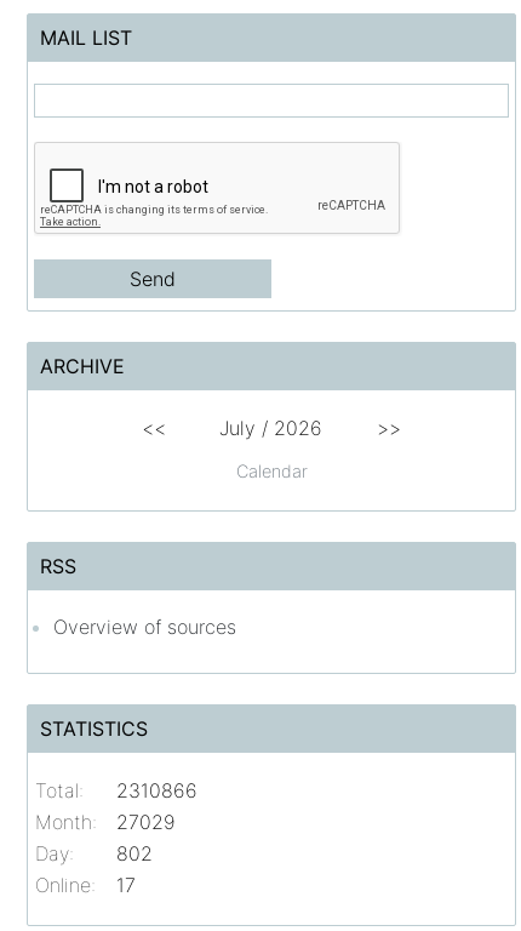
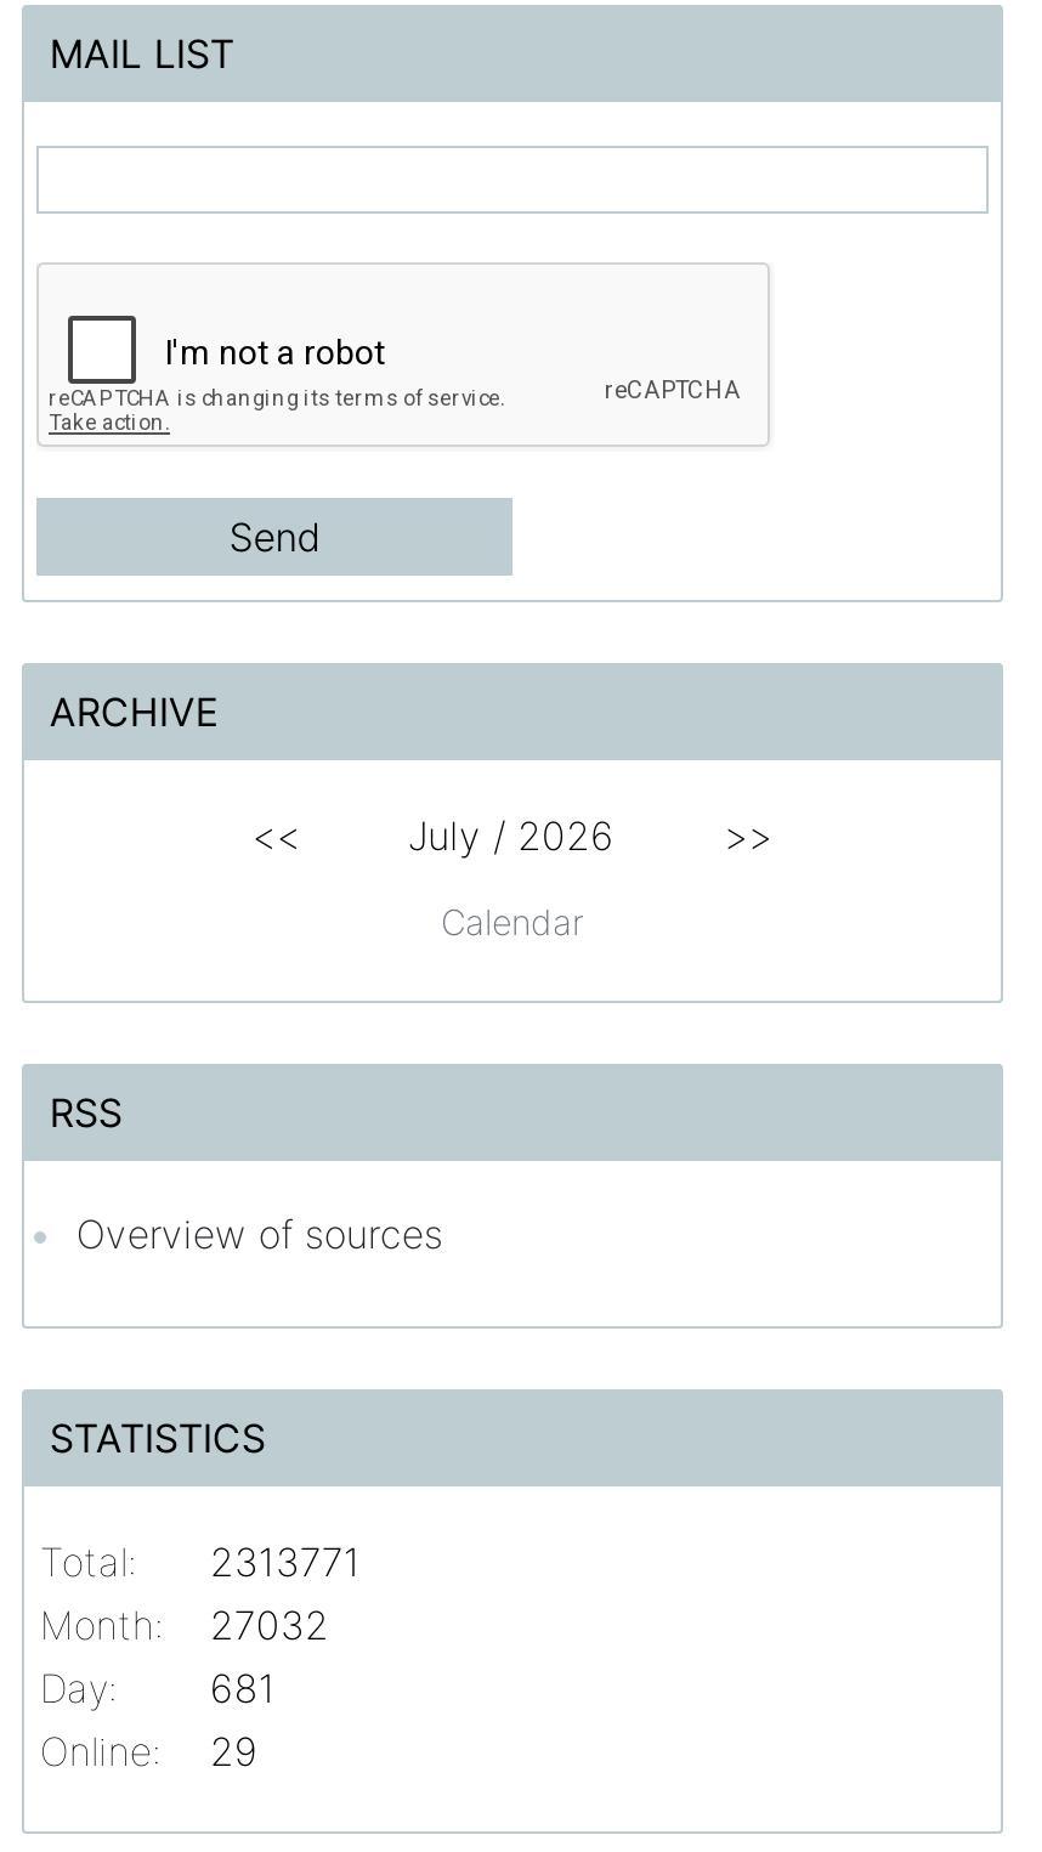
- Total: 2310866
+ Total: 2313771

- Month: 27029
+ Month: 27032

- Day: 802
+ Day: 681

- Online: 17
+ Online: 29
